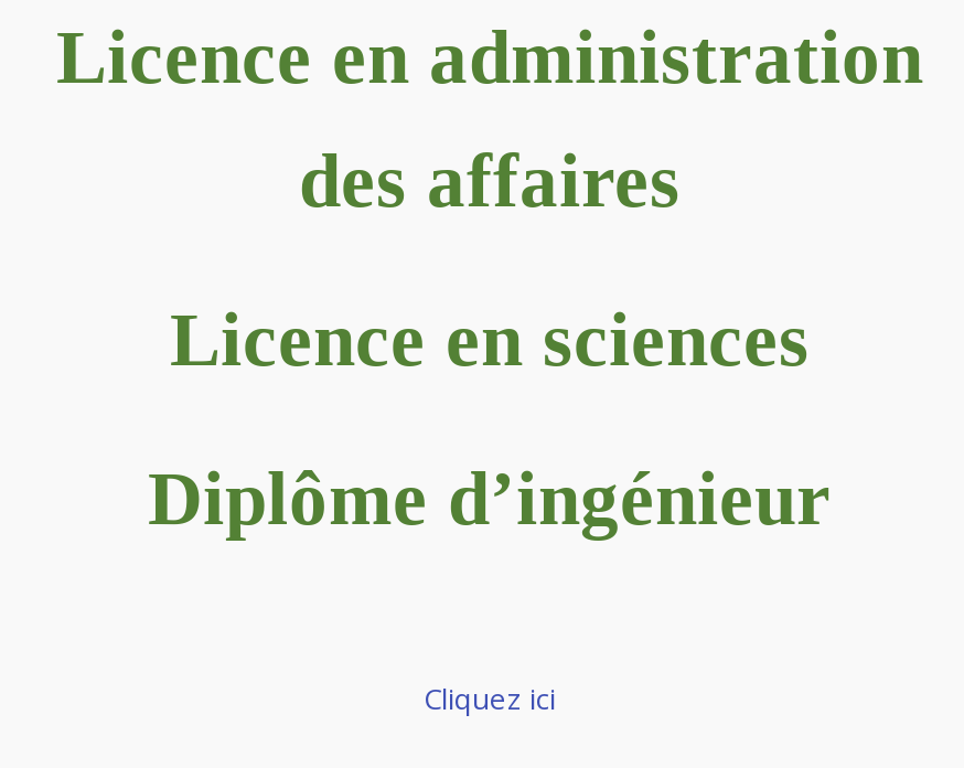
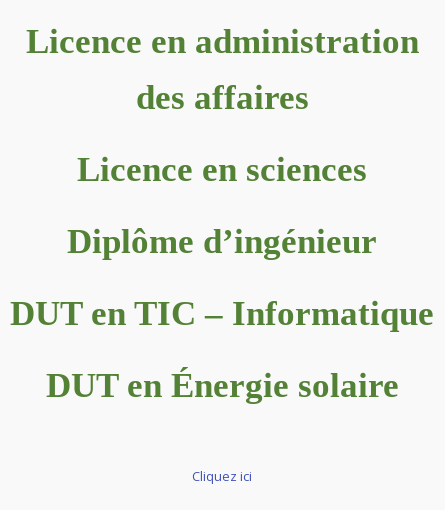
+ DUT en TIC – Informatique
+ DUT en Énergie solaire
